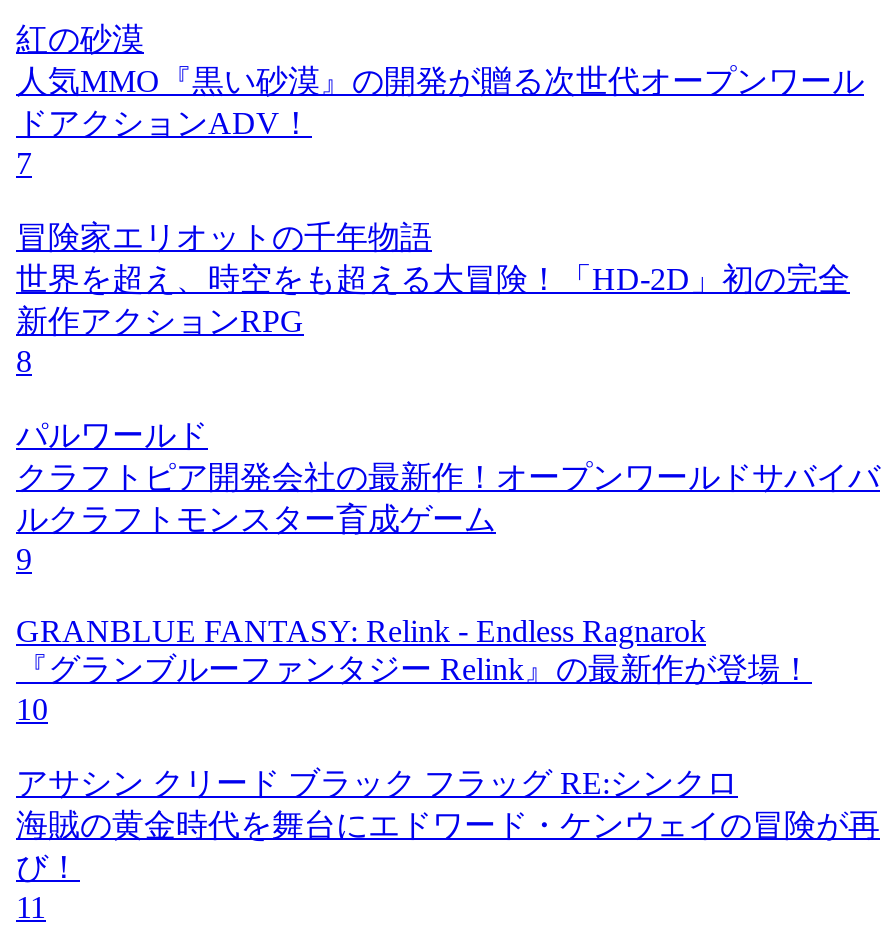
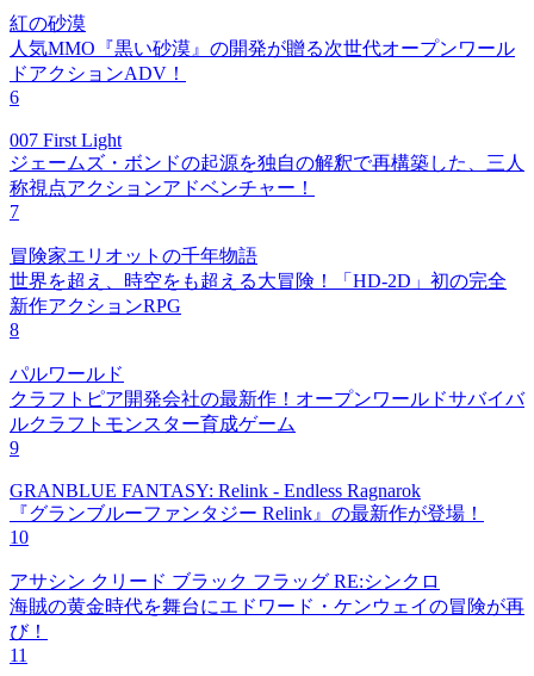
+ 6
+ 007 First Light
+ ジェームズ・ボンドの起源を独自の解釈で再構築した、三人
+ 称視点アクションアドベンチャー！
